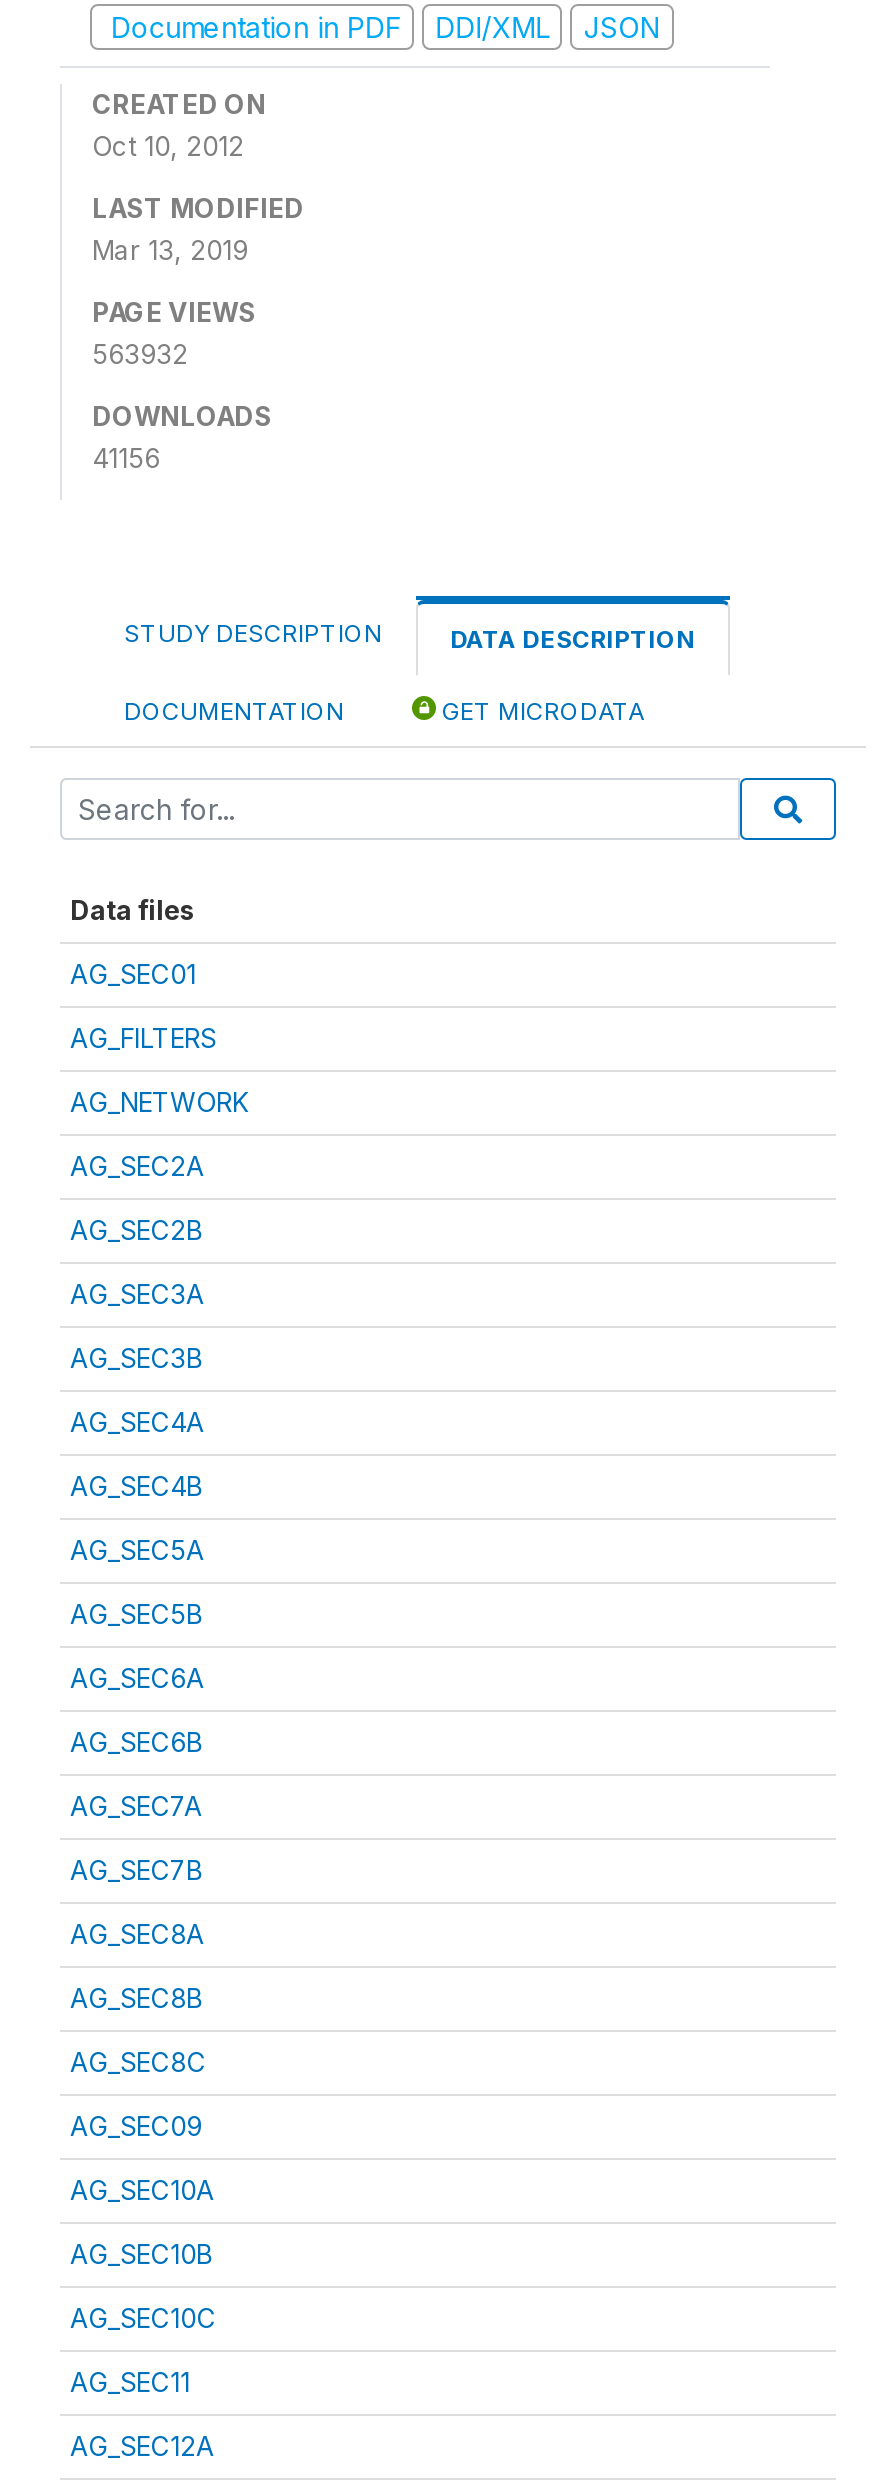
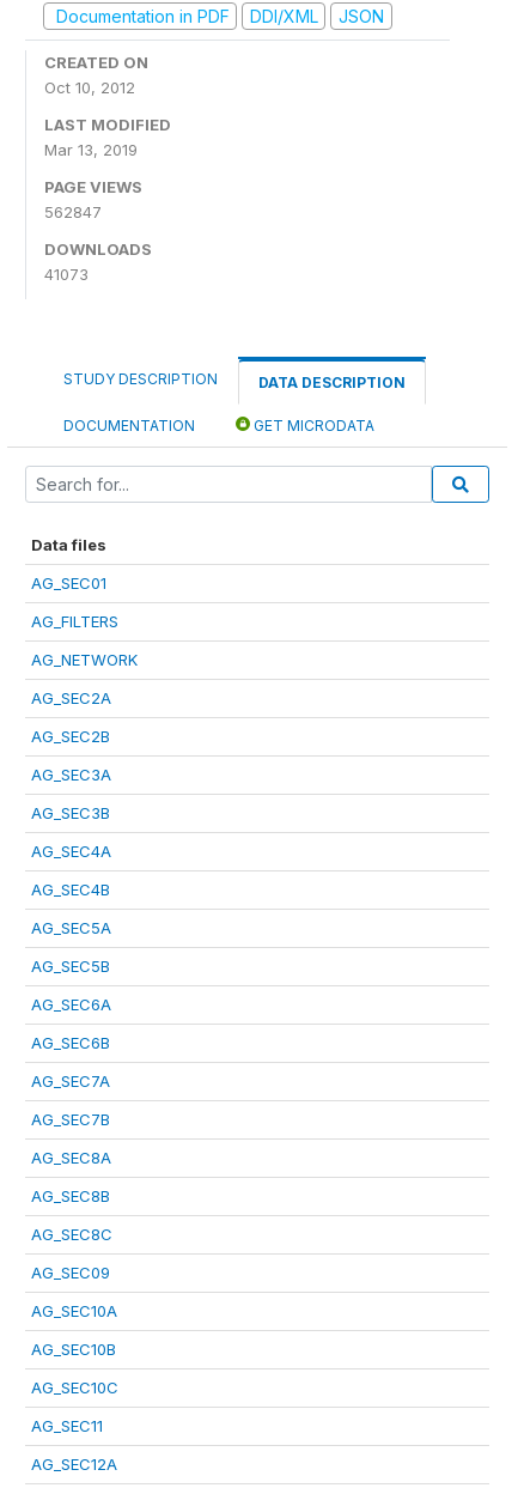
- 563932
+ 562847

- 41156
+ 41073
